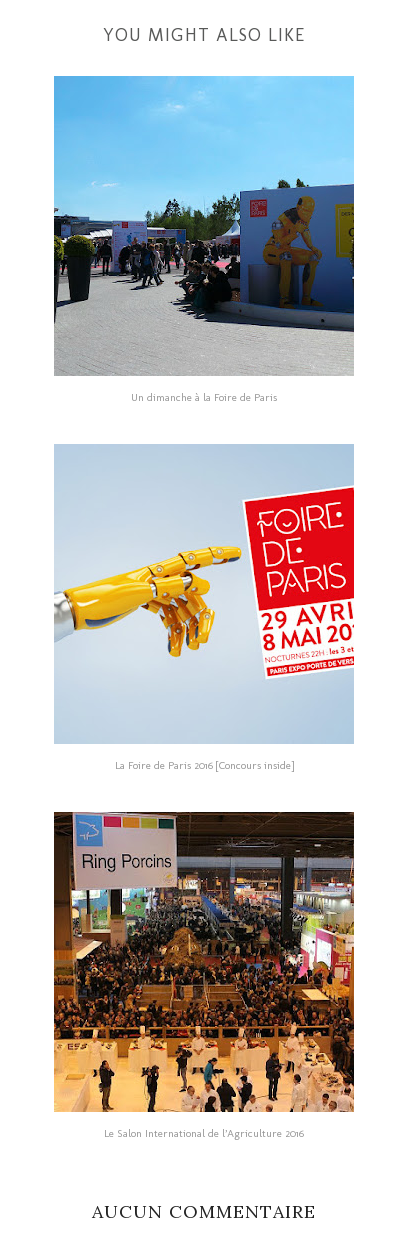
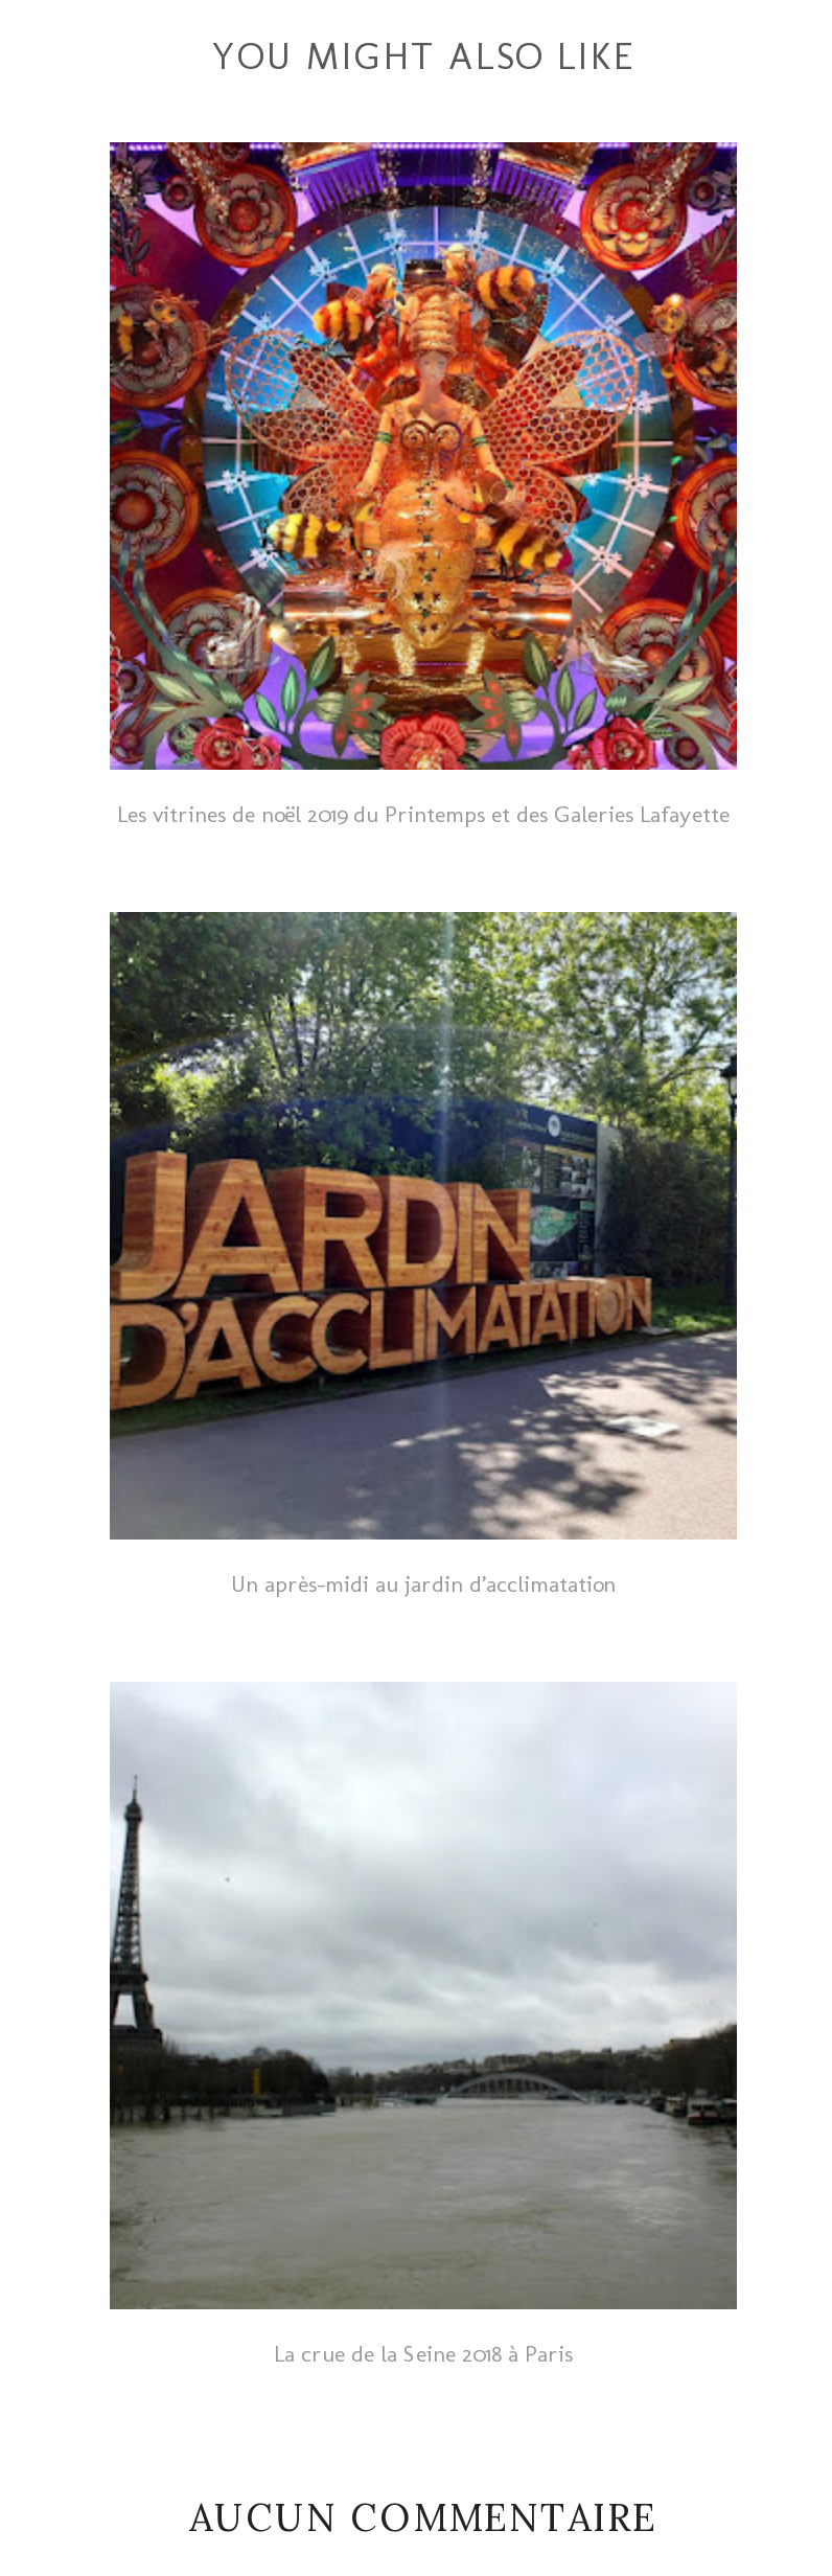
- [image]
- Un dimanche à la Foire de Paris
+ [image]
+ Les vitrines de noël 2019 du Printemps et des Galeries Lafayette

- [image]
- La Foire de Paris 2016 [Concours inside]
+ [image]
+ Un après-midi au jardin d’acclimatation

- [image]
- Le Salon International de l’Agriculture 2016
+ [image]
+ La crue de la Seine 2018 à Paris
